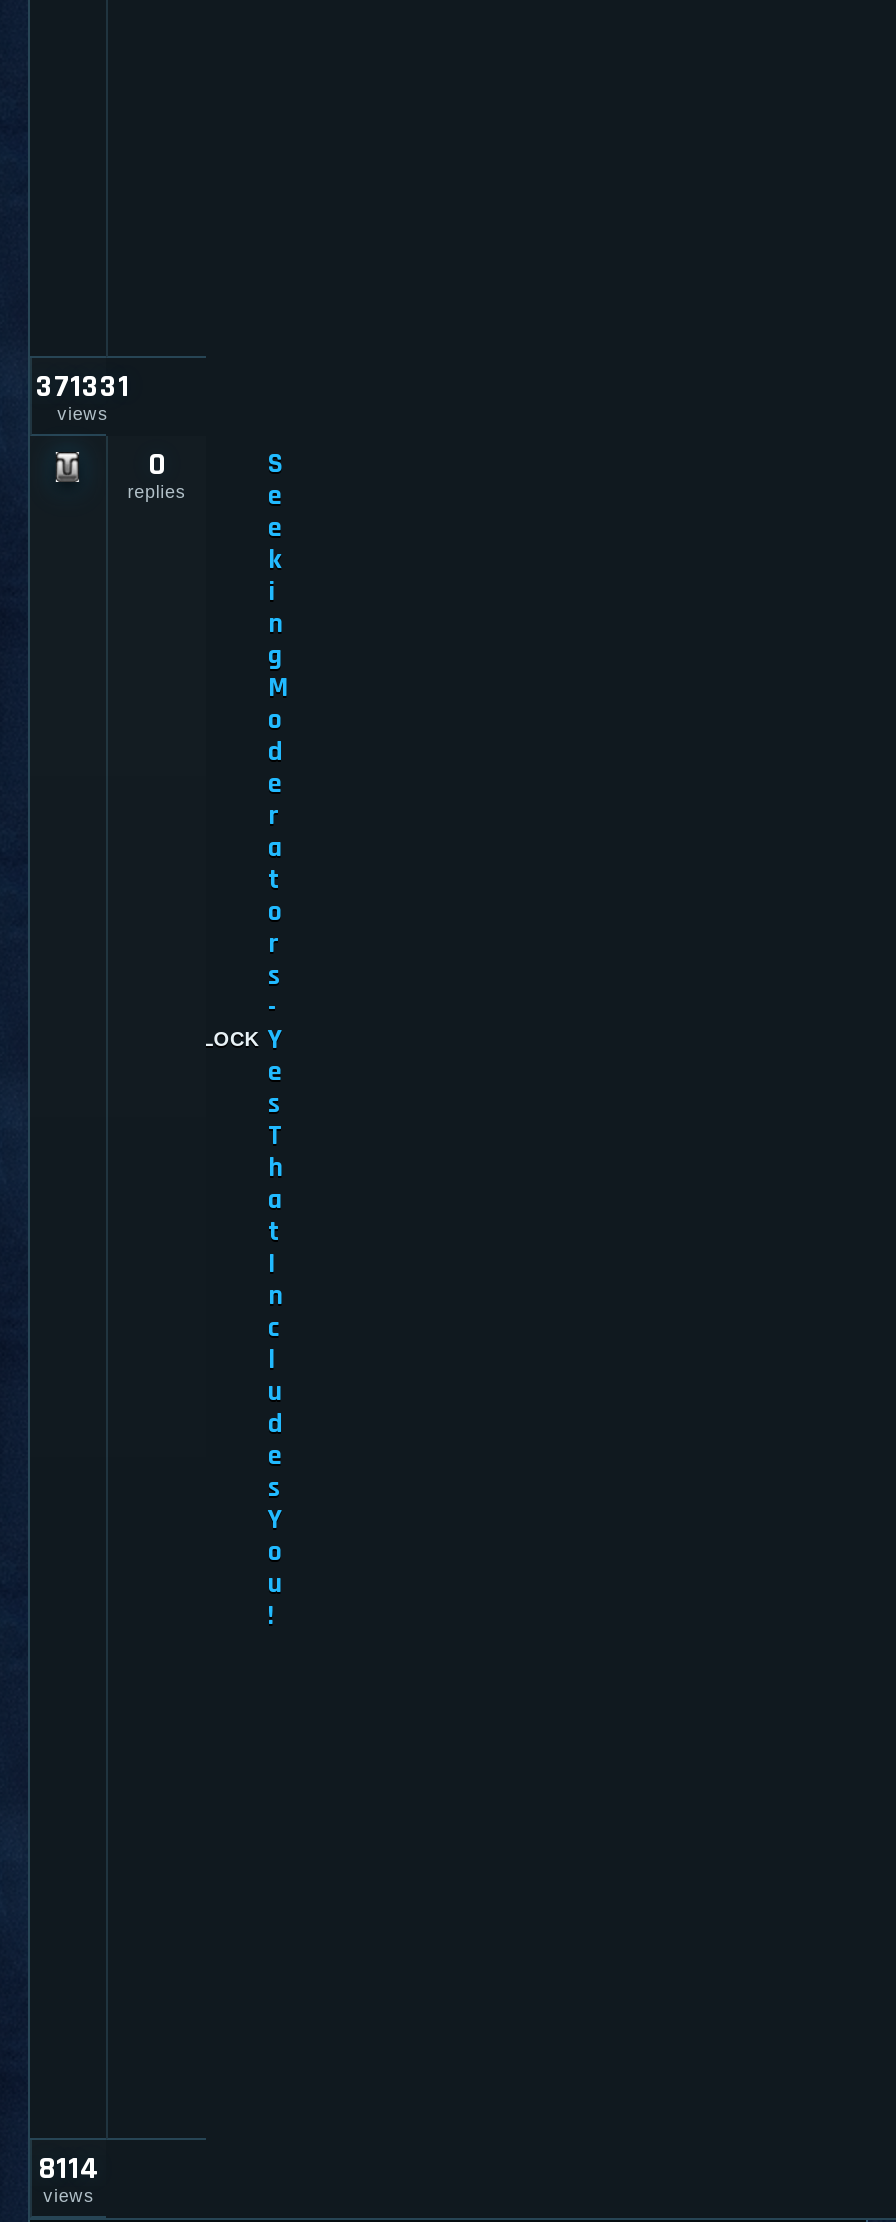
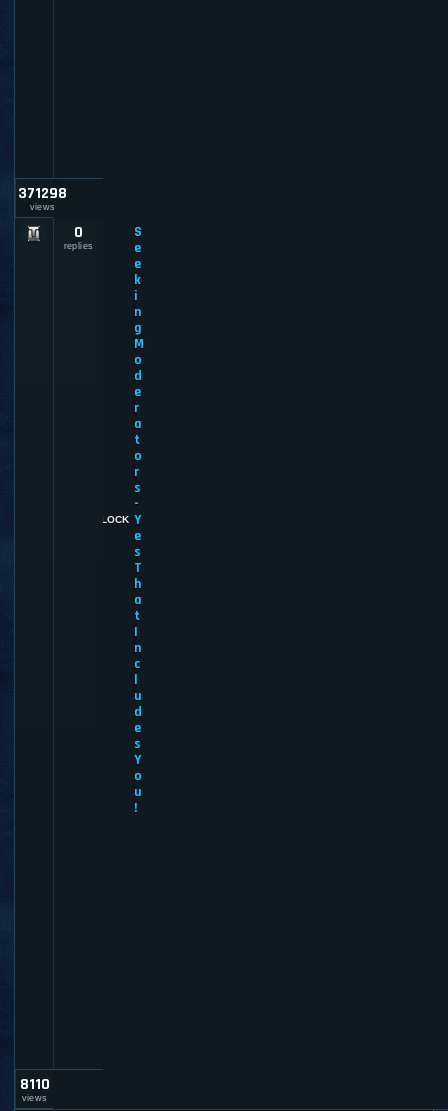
- 371331
+ 371298

- 8114
+ 8110
